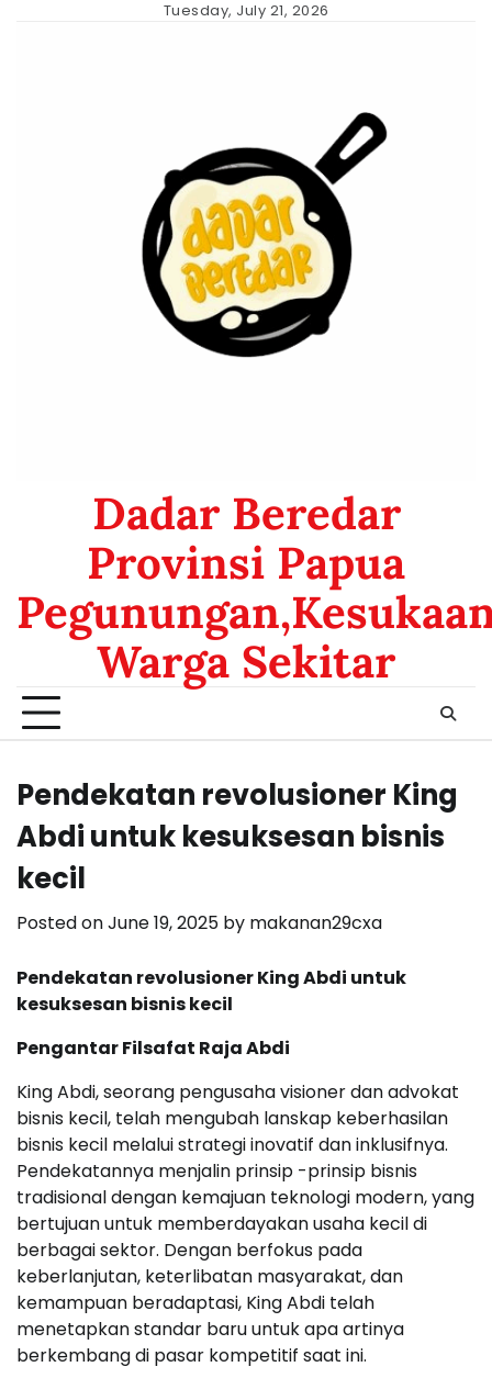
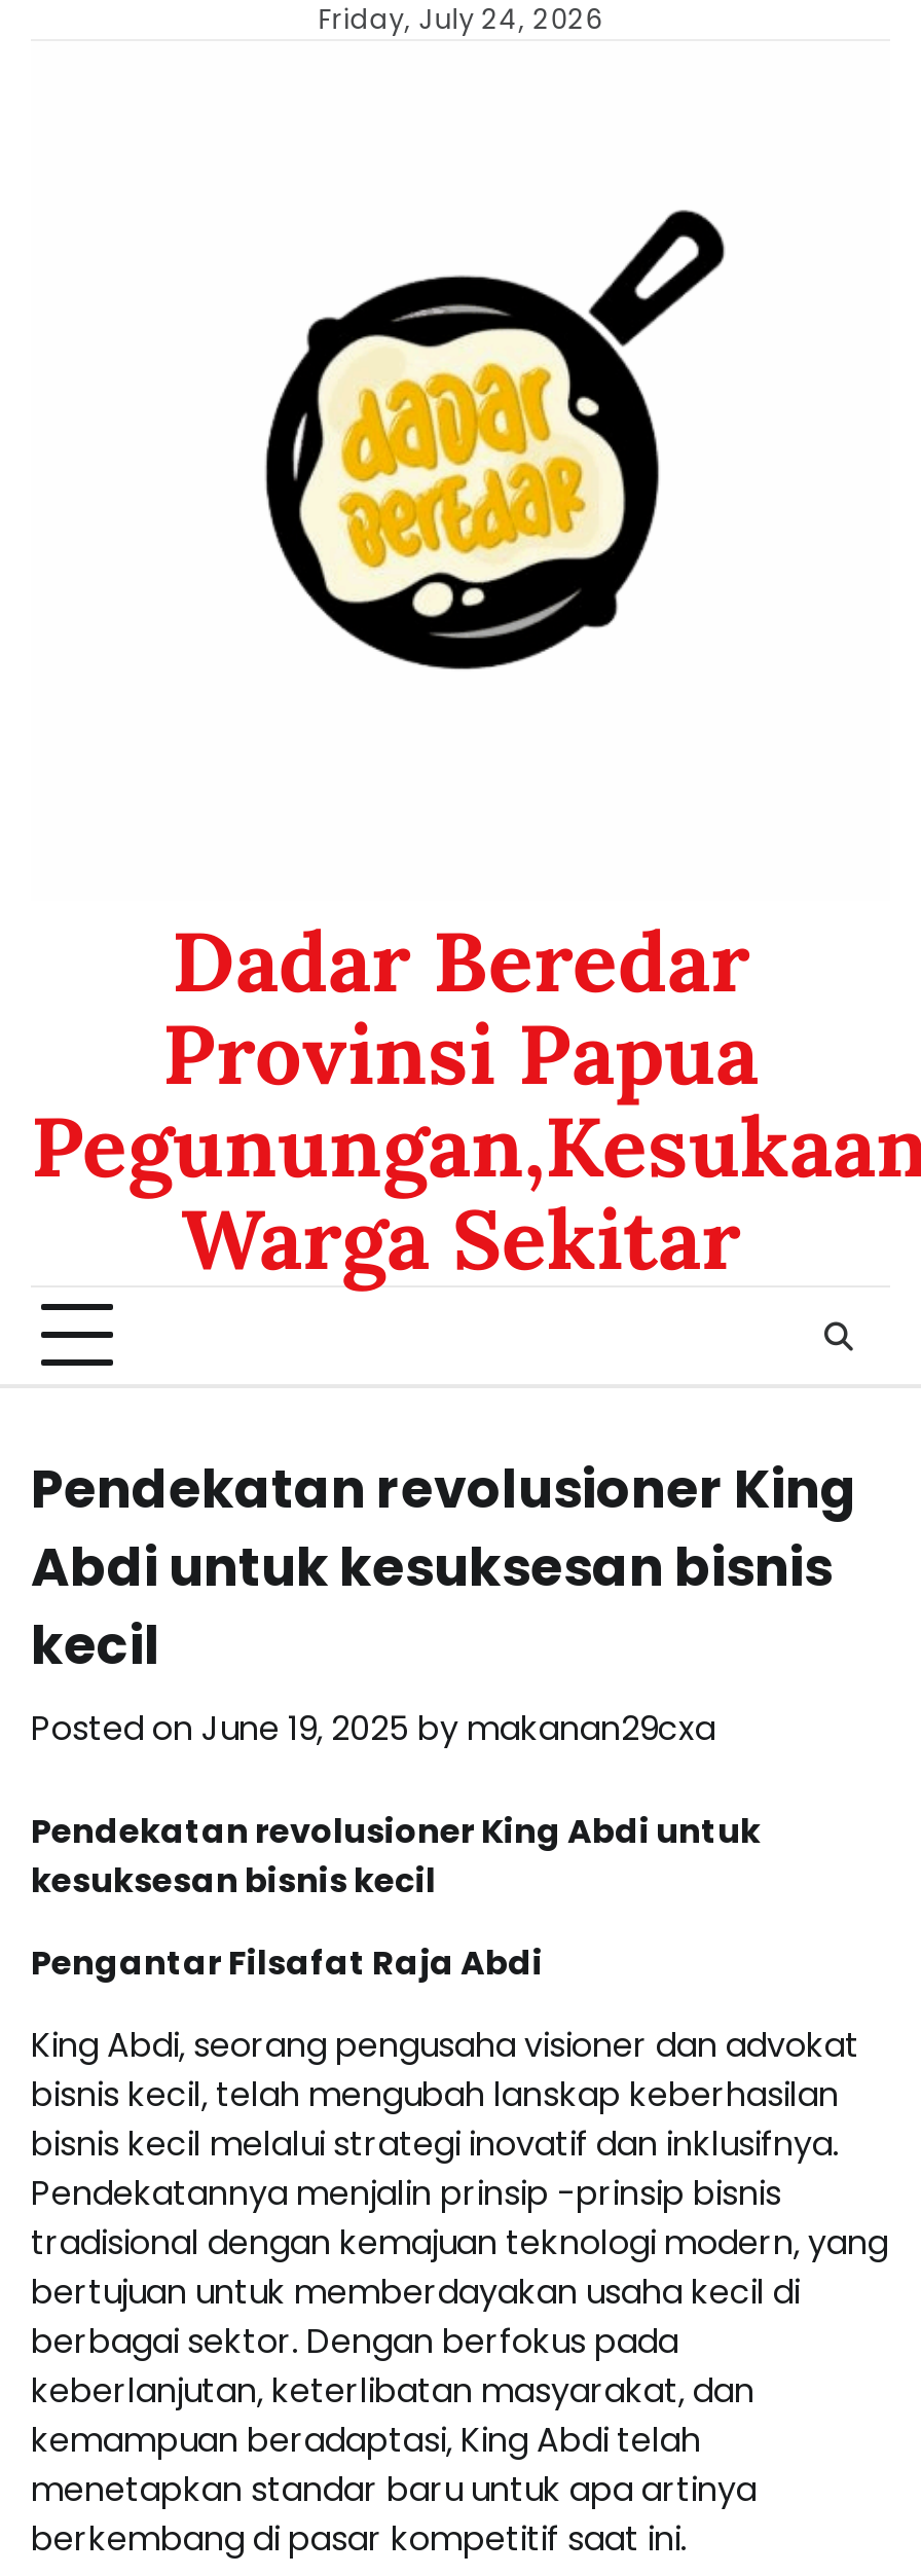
- Tuesday, July 21, 2026
+ Friday, July 24, 2026
